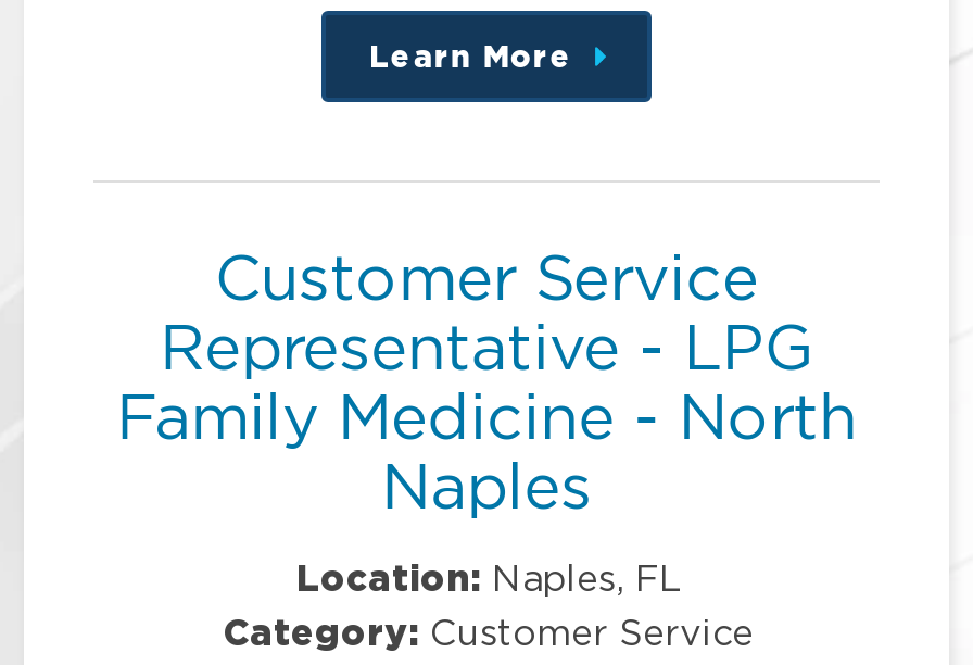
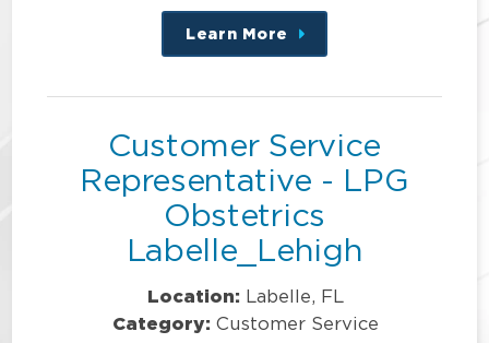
- Family Medicine - North
- Naples
+ Obstetrics
+ Labelle_Lehigh

- Location: Naples, FL
+ Location: Labelle, FL
